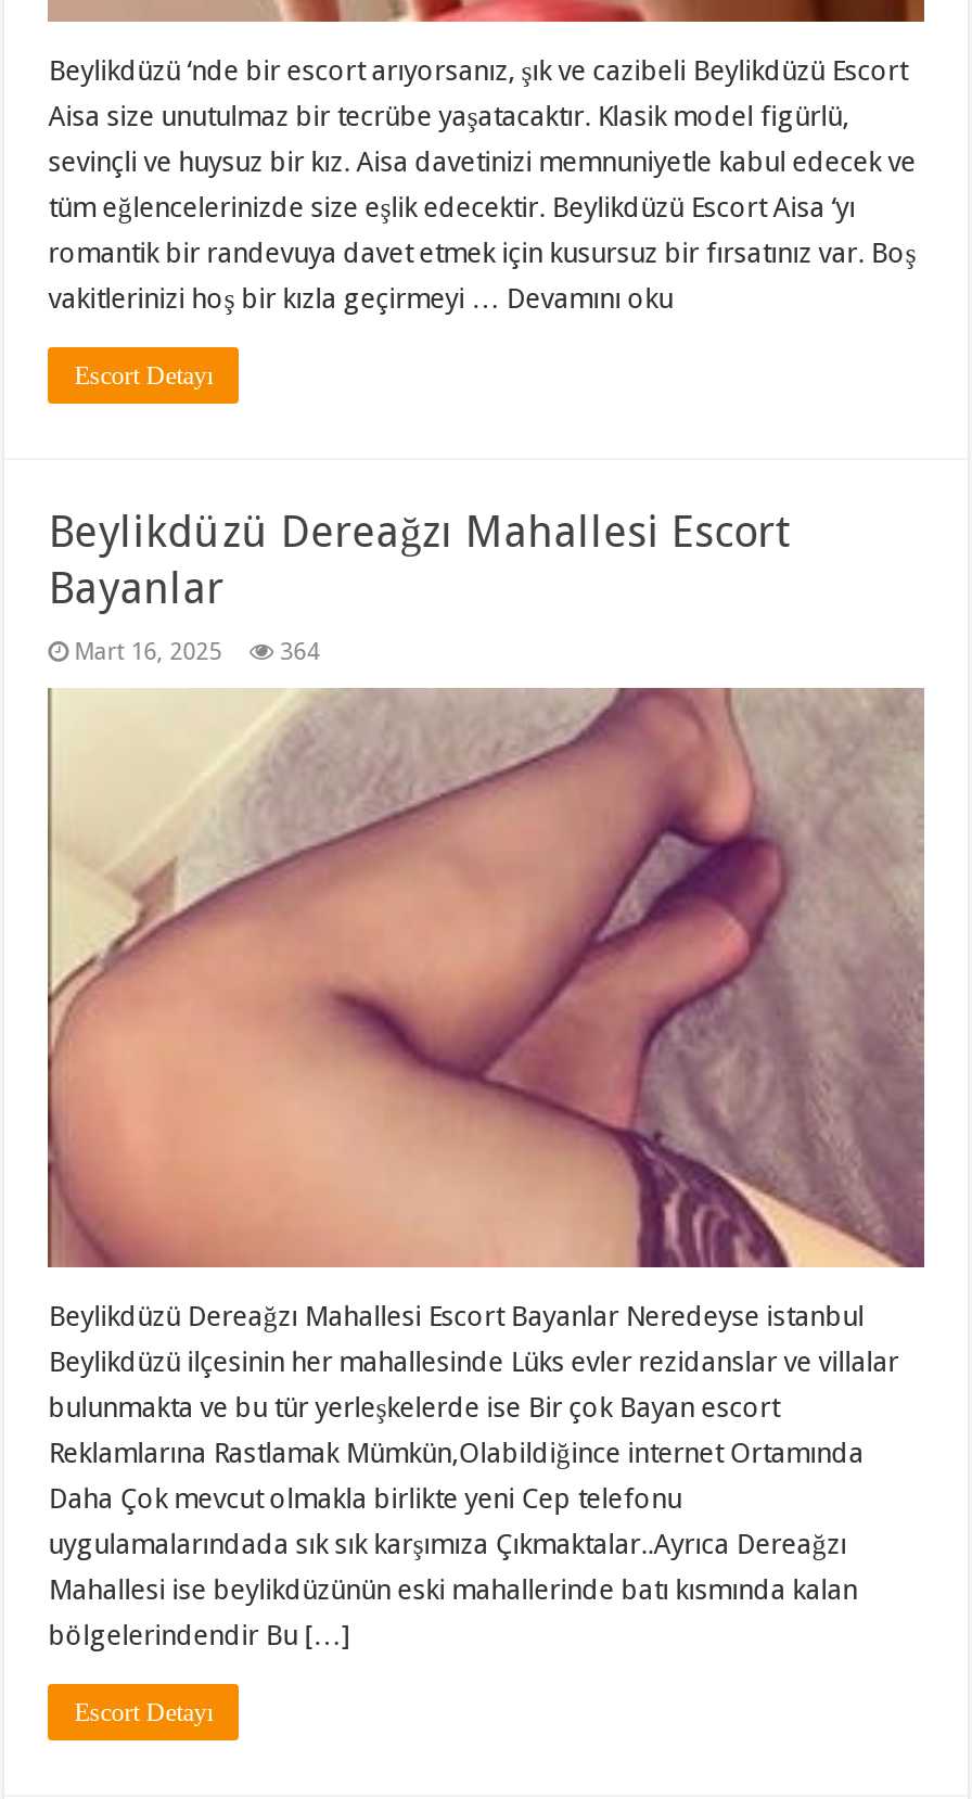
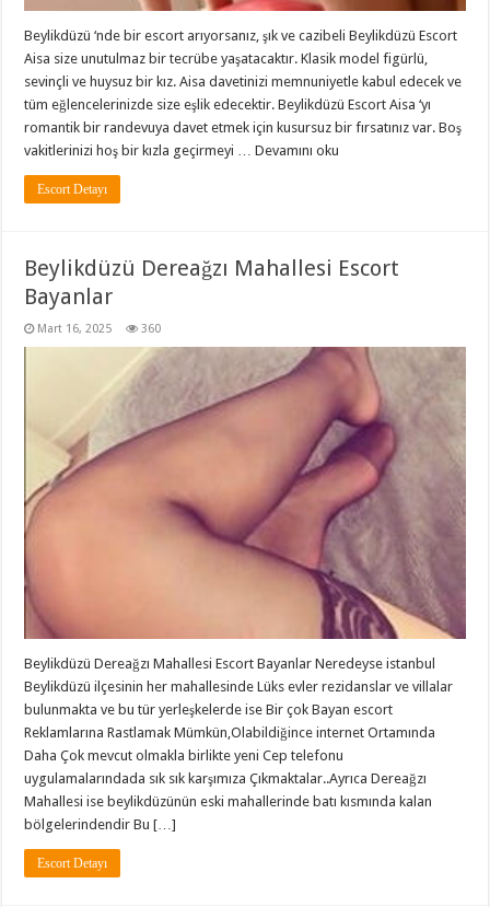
- 364
+ 360
